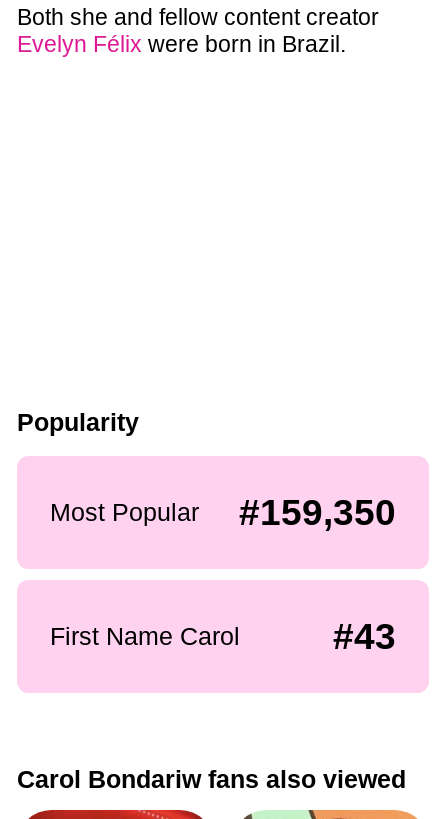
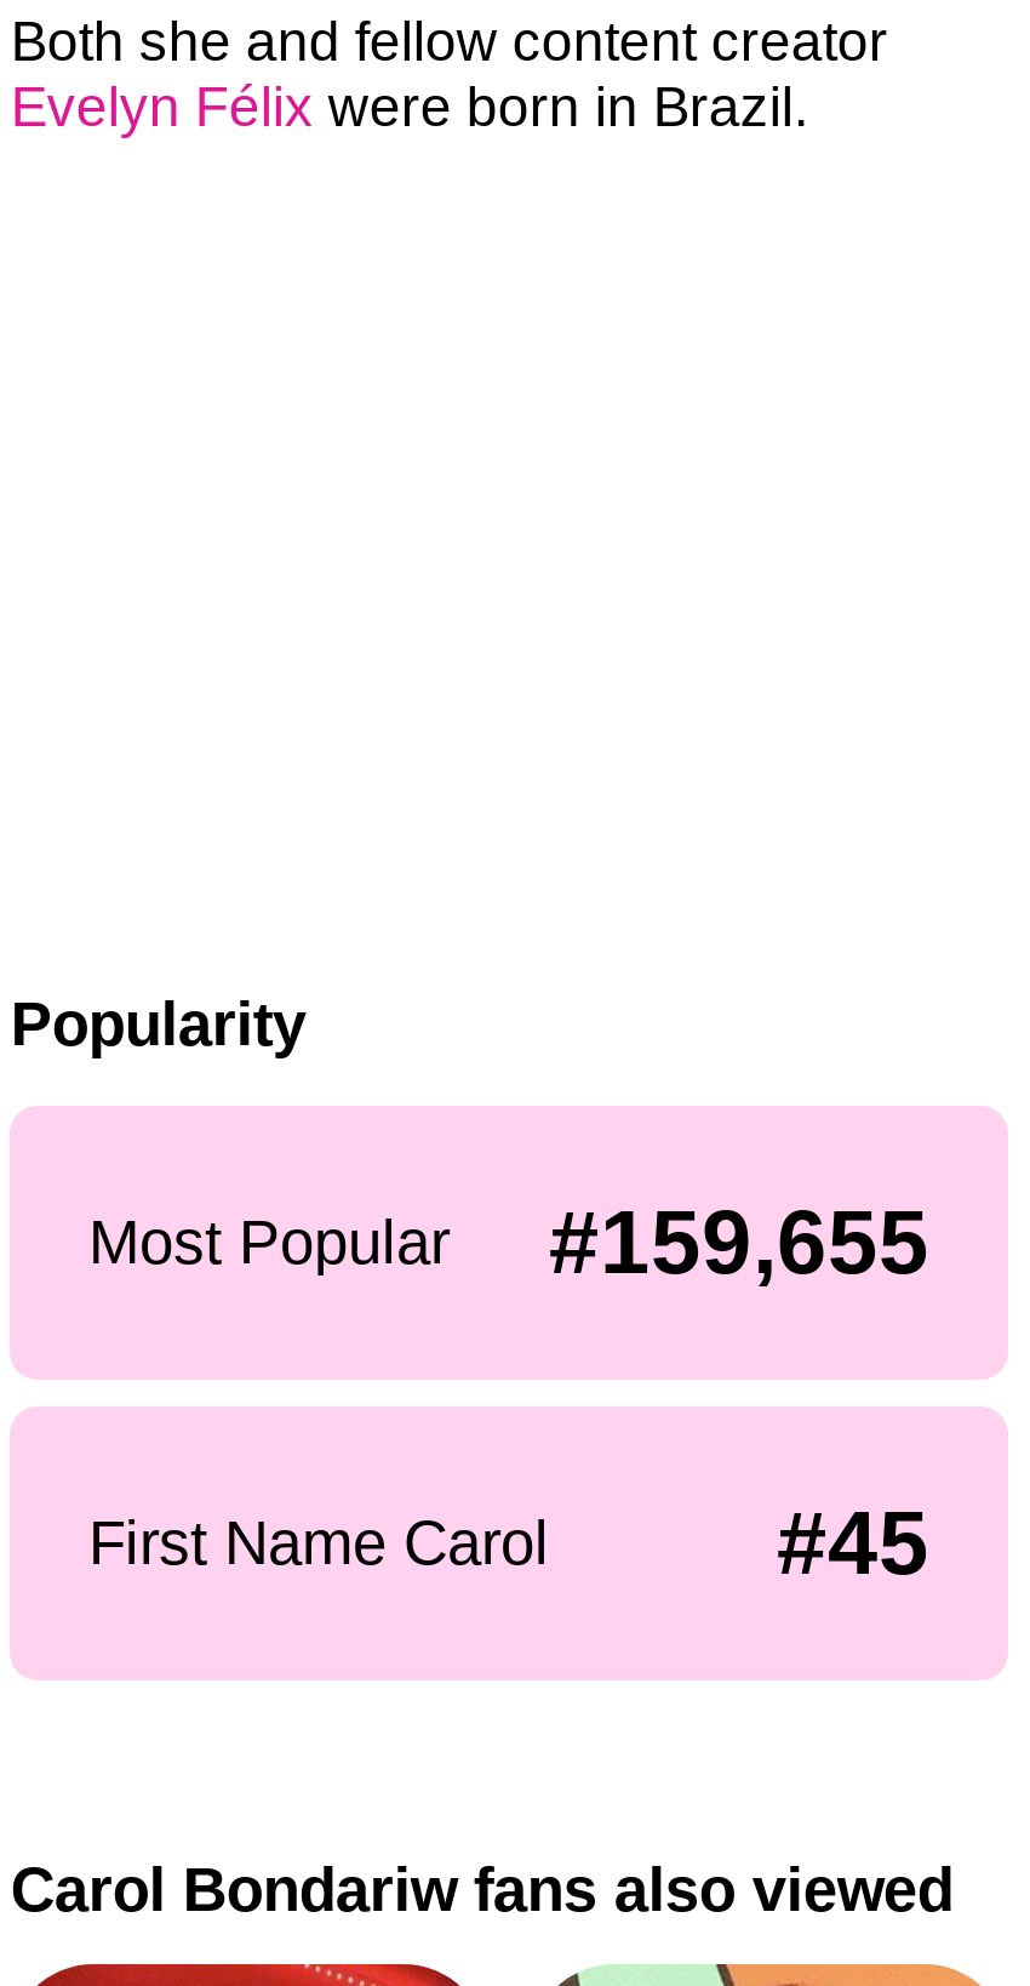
- Most Popular #159,350
+ Most Popular #159,655

- #43
+ #45
